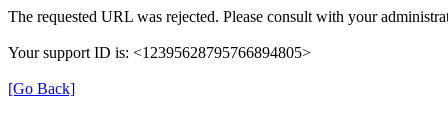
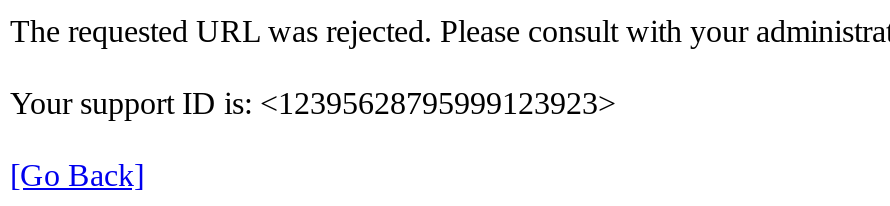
- Your support ID is: <12395628795766894805>
+ Your support ID is: <12395628795999123923>
